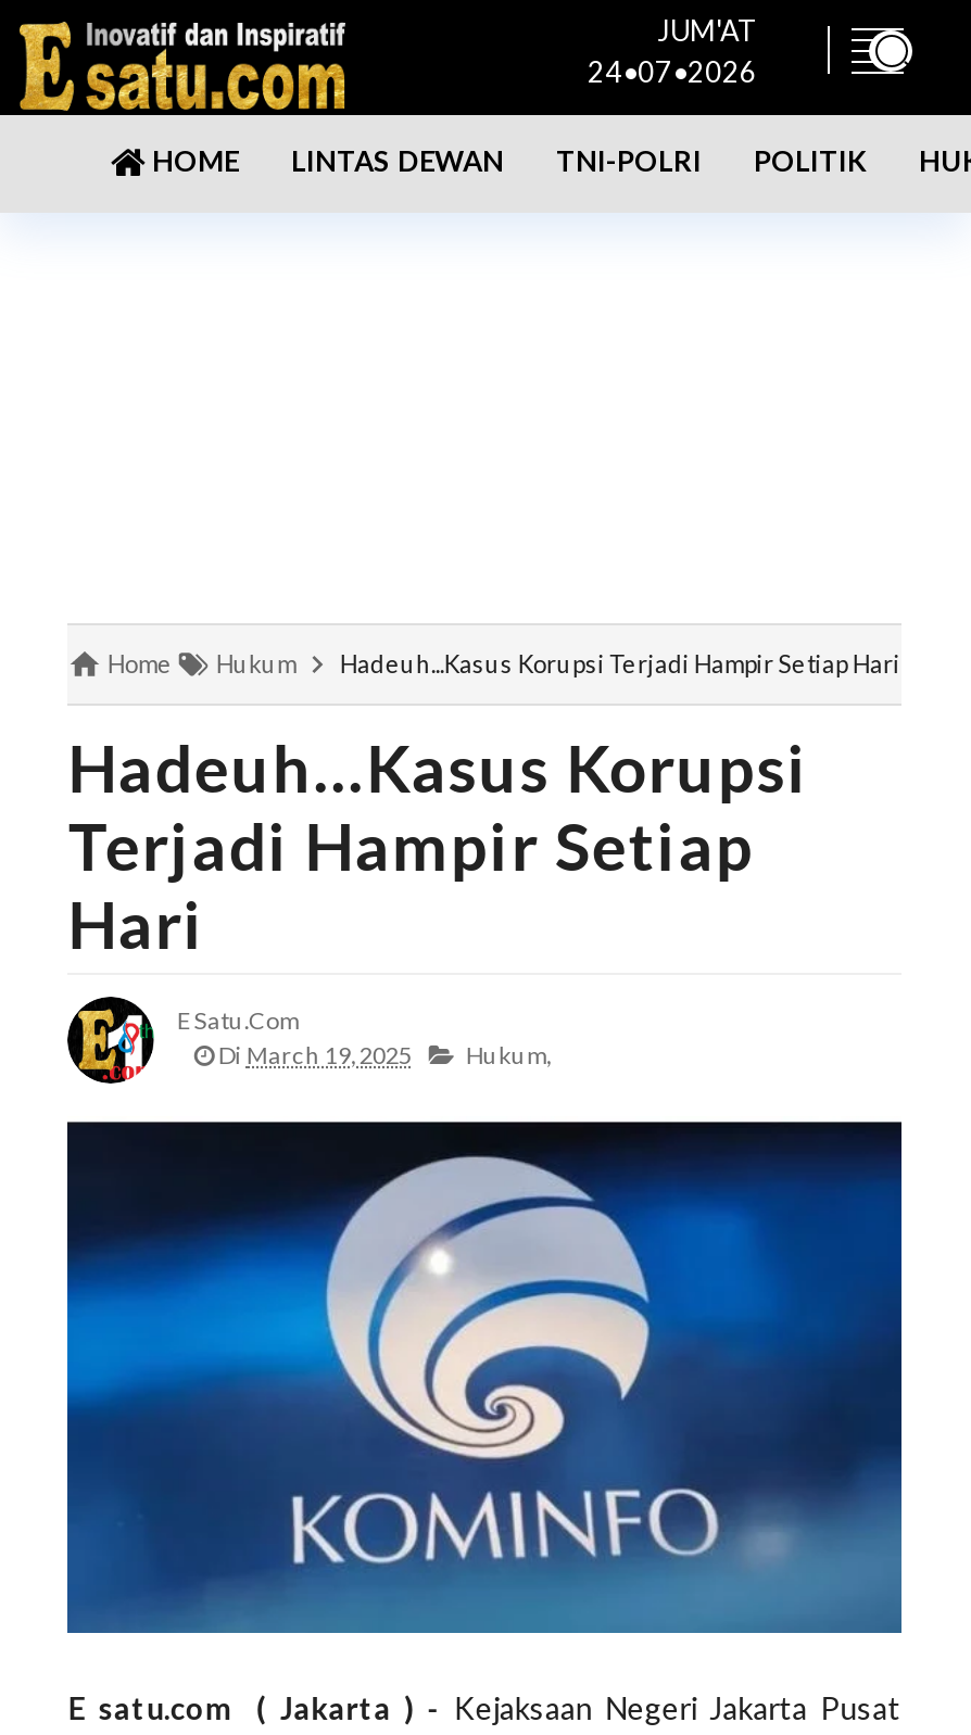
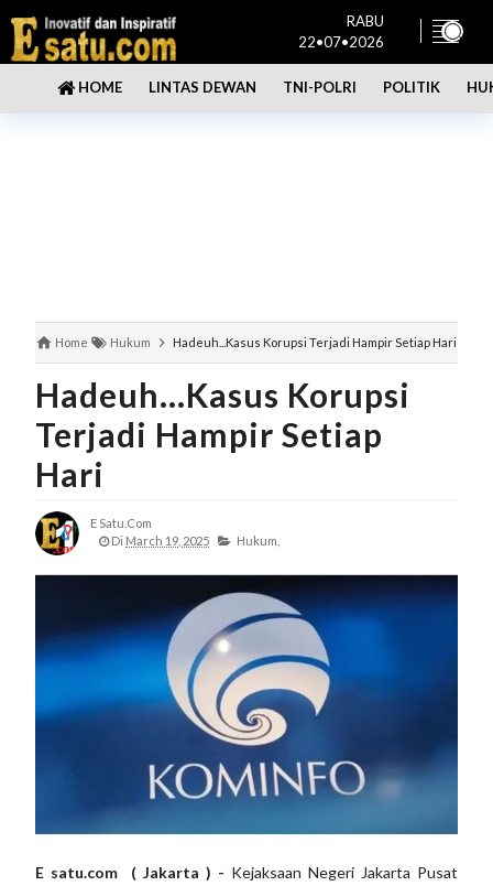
- JUM'AT
- 24•07•2026
+ RABU
+ 22•07•2026
